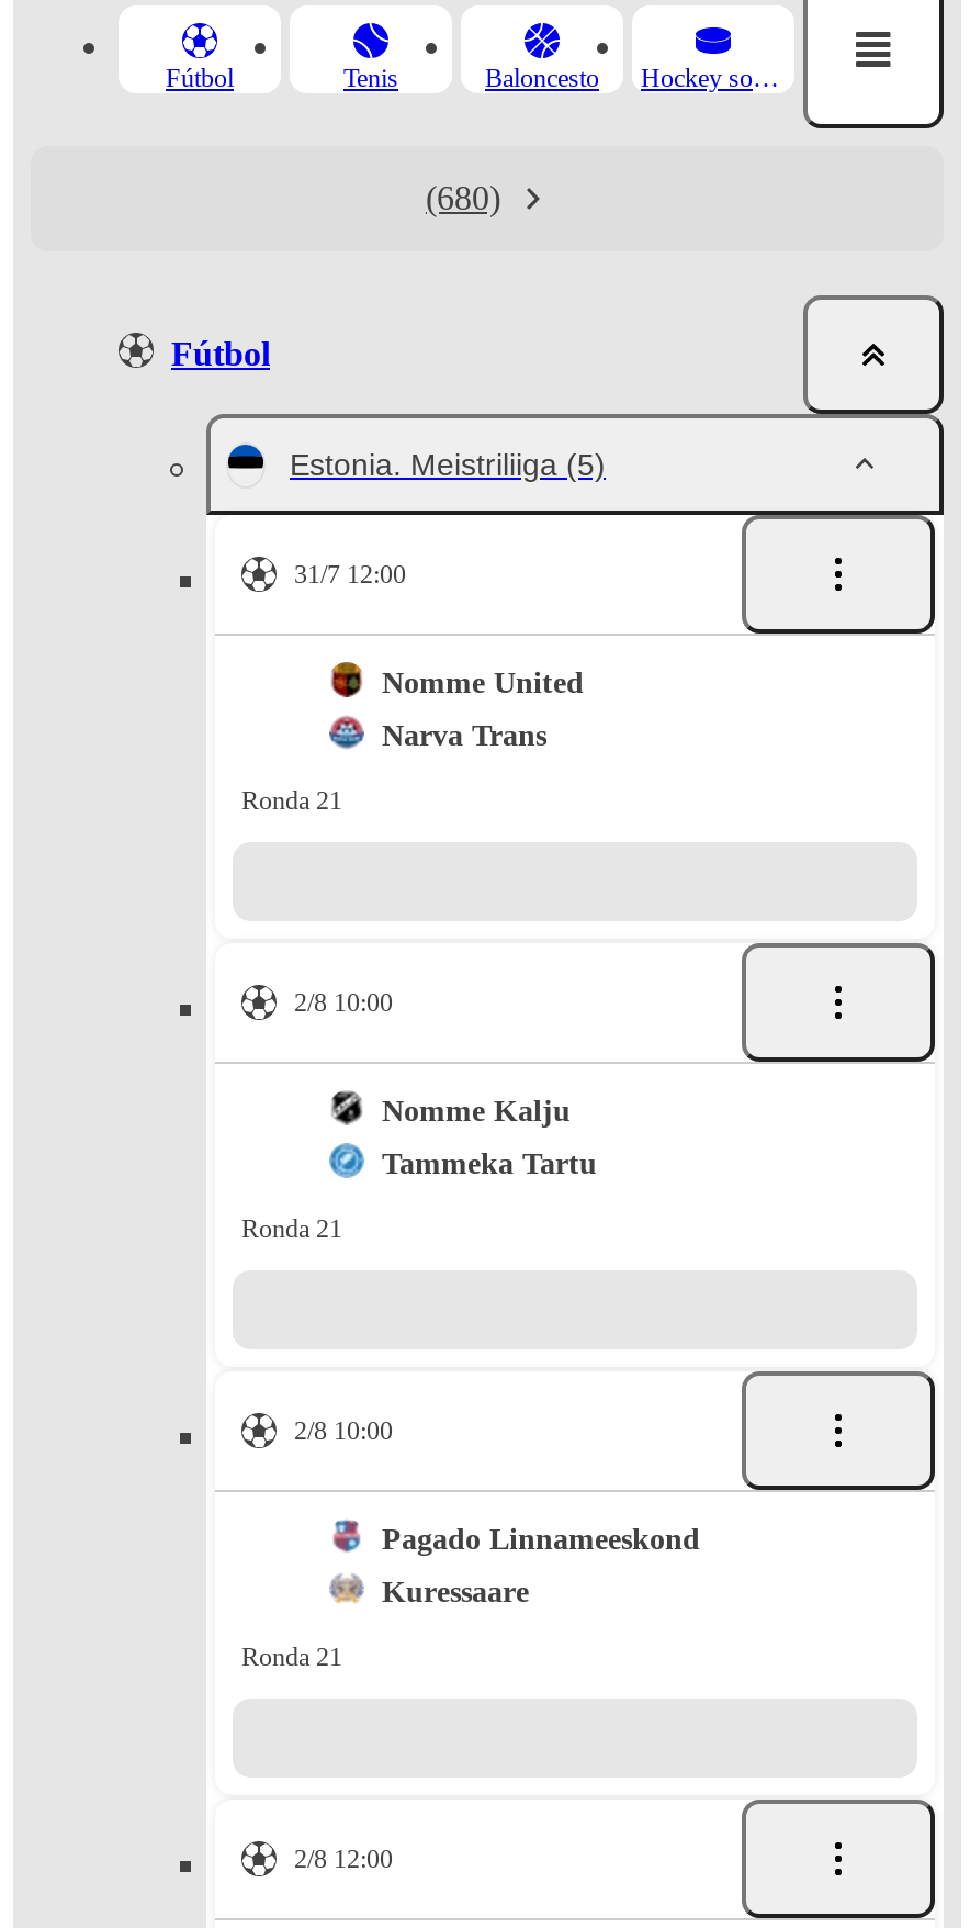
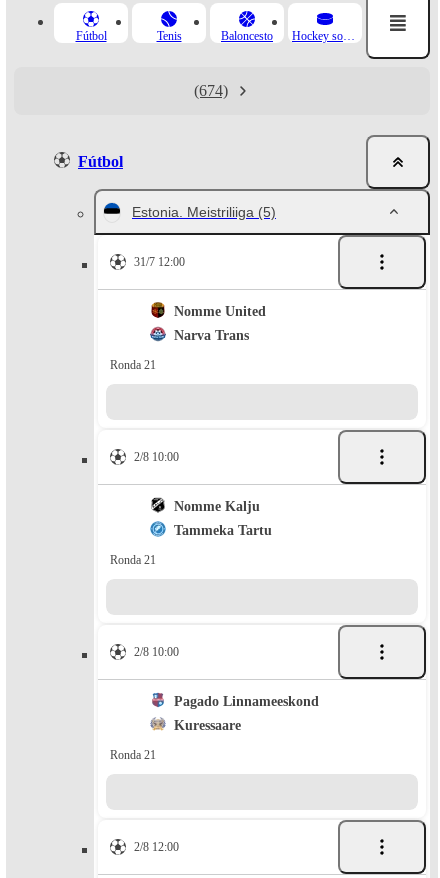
- (680)
+ (674)
